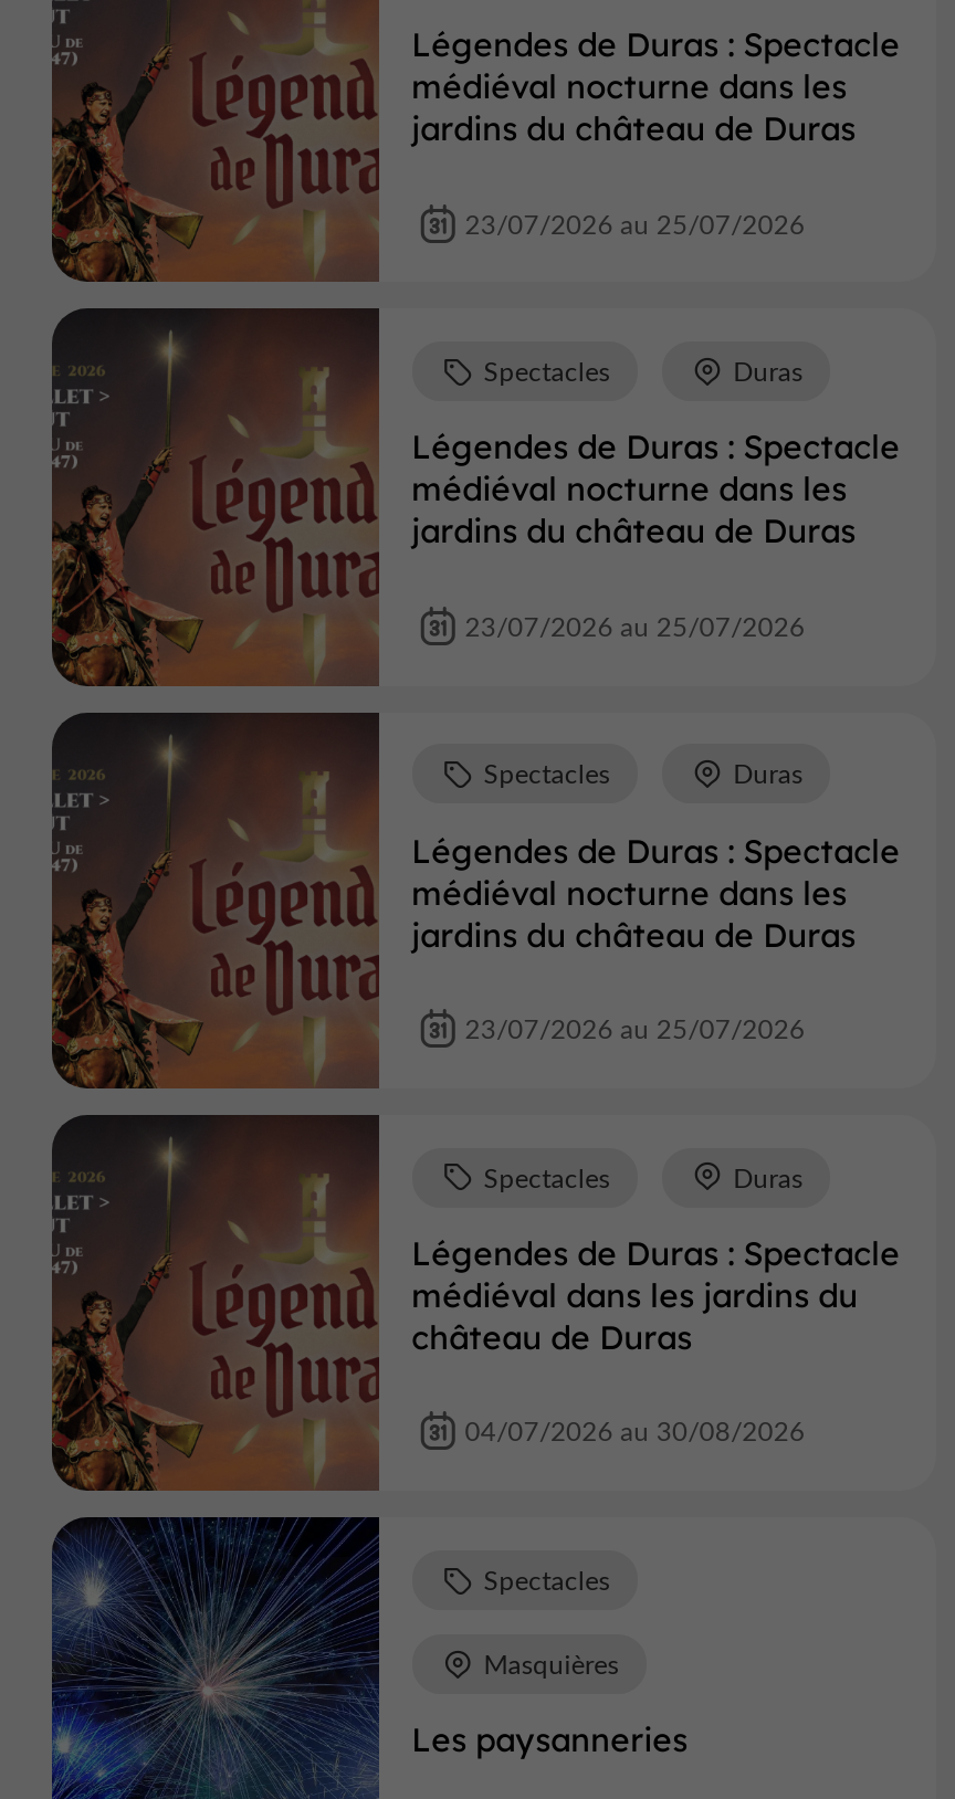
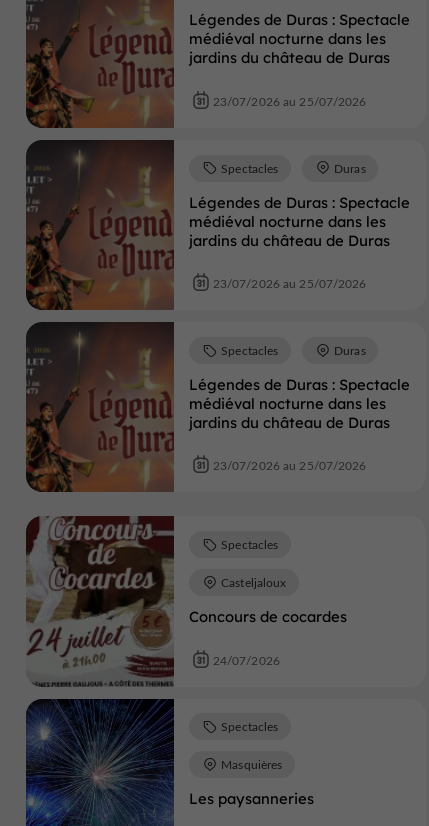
- [image]
- Légendes de Duras : Spectacle
- médiéval dans les jardins du
- château de Duras
+ [image]
+ Concours de cocardes

- Duras
+ Casteljaloux

- 04/07/2026 au 30/08/2026
+ 24/07/2026
